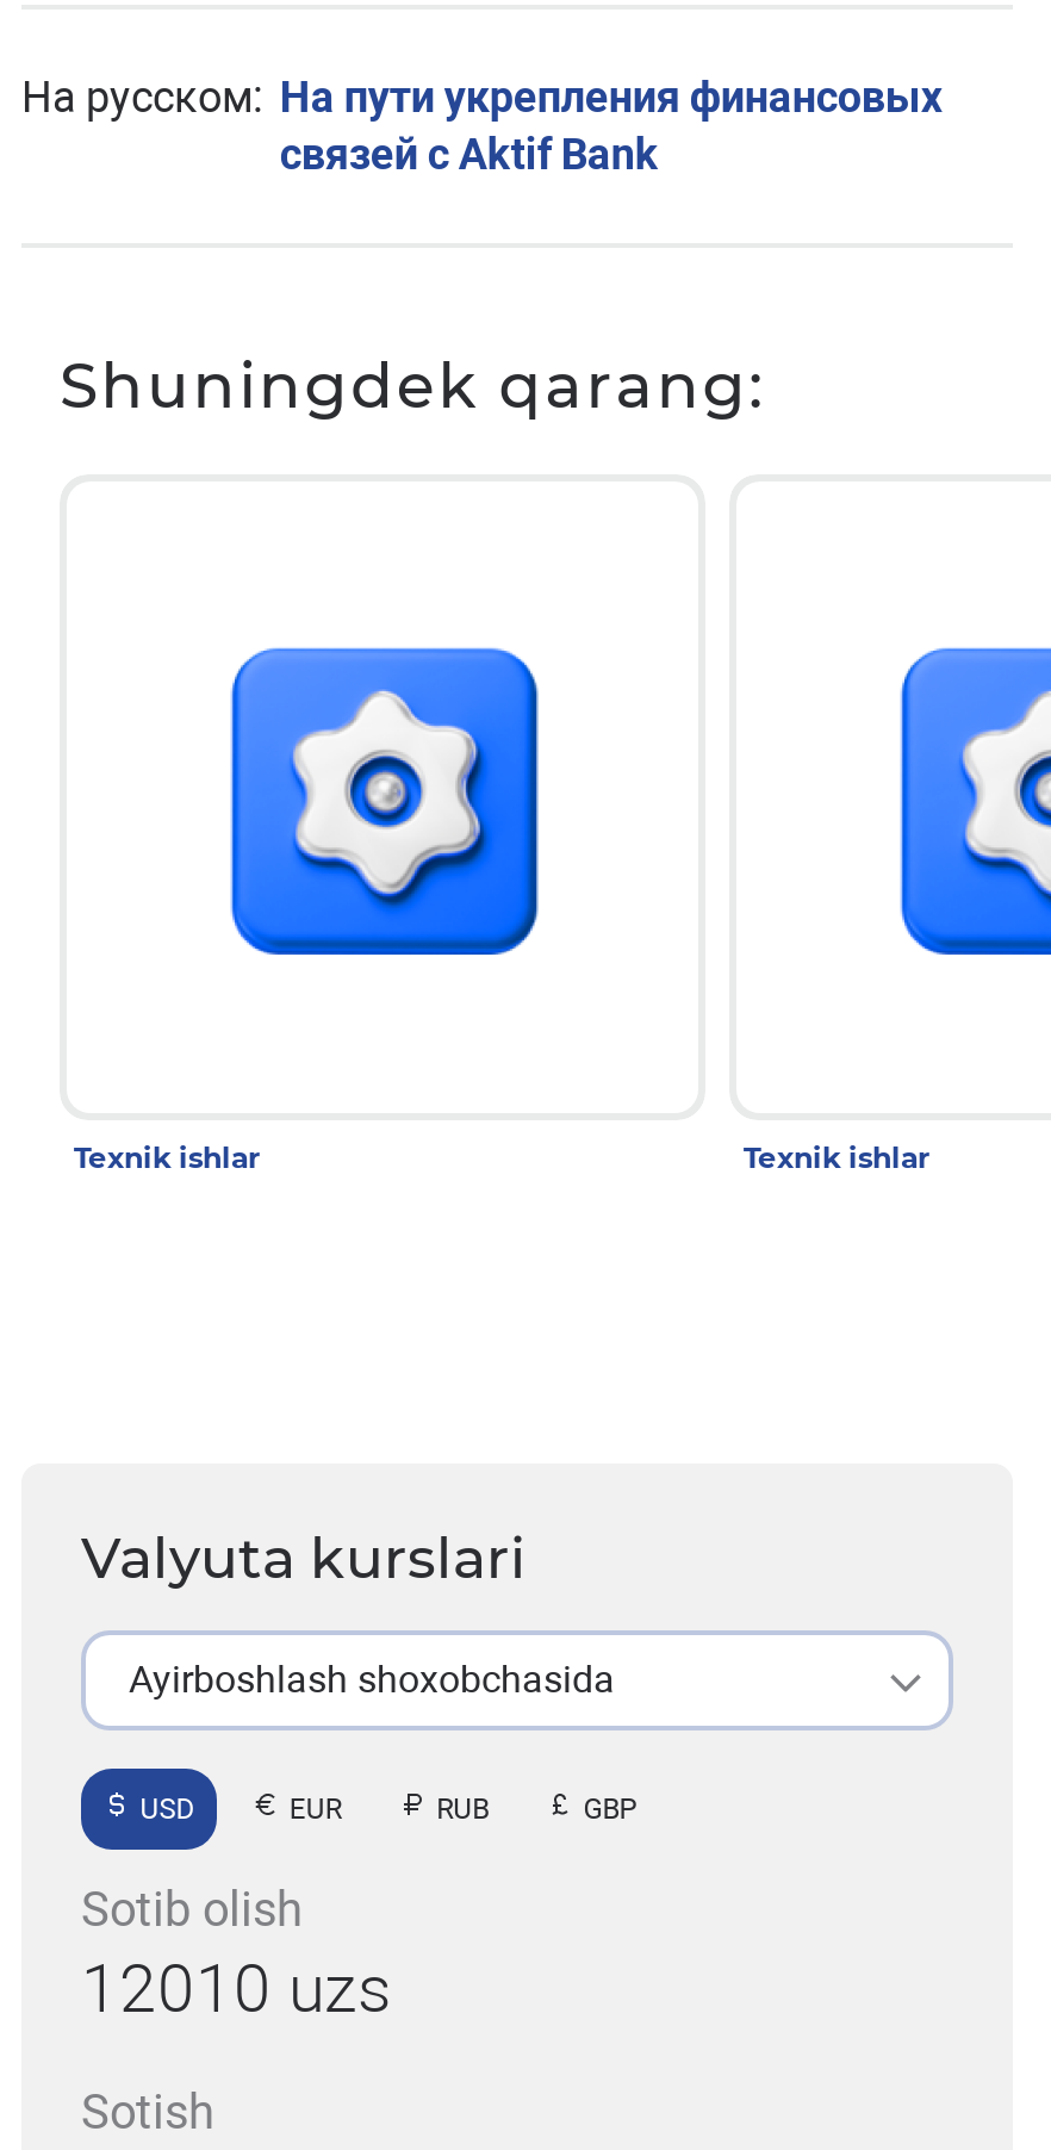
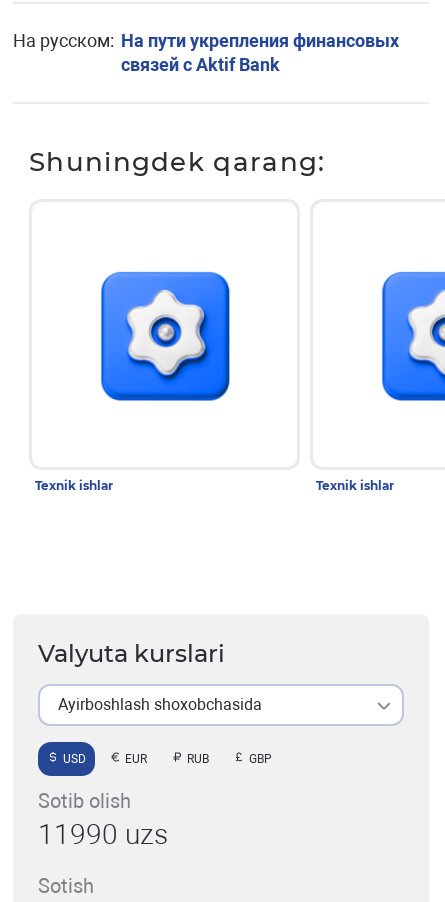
- 12010 uzs
+ 11990 uzs
